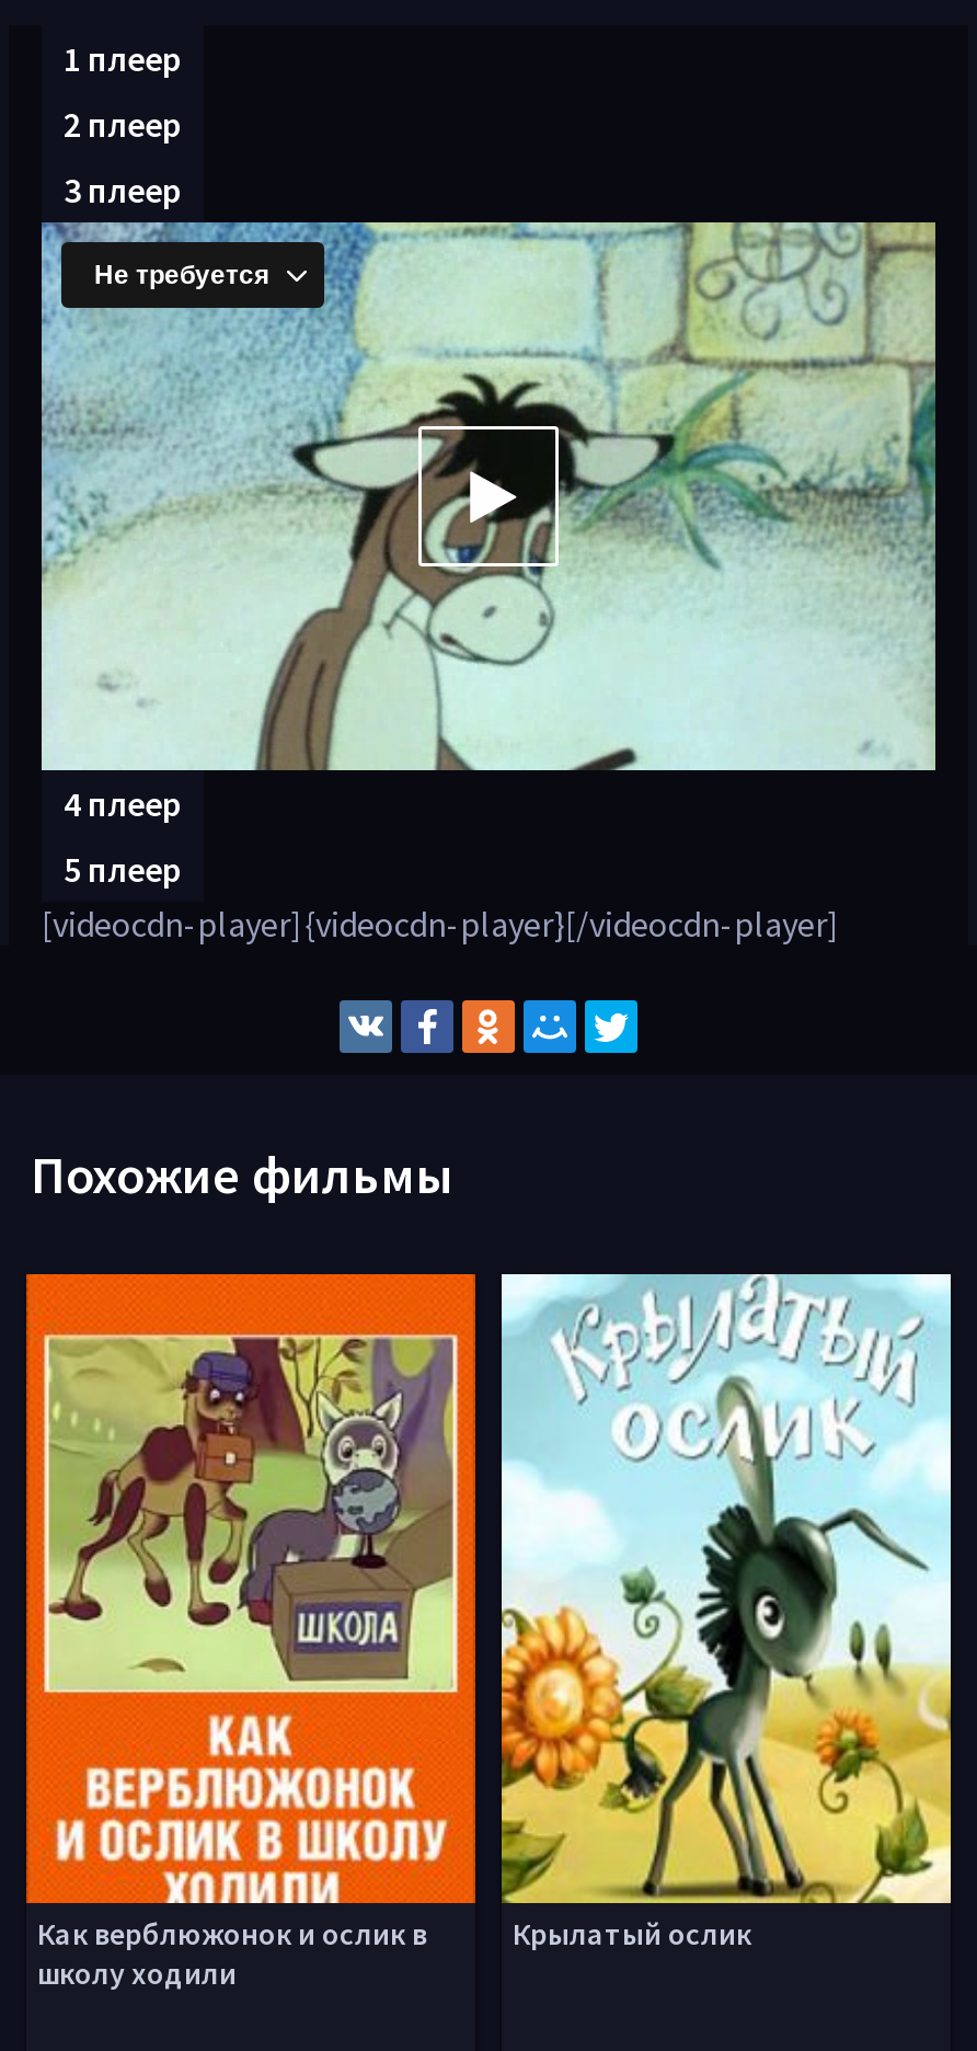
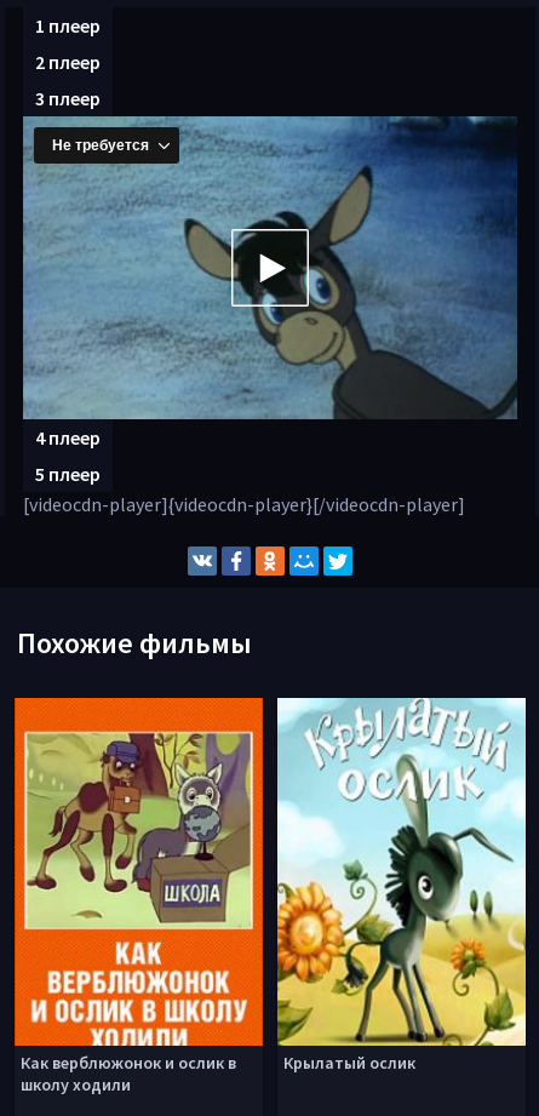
- [image]
+ [image]
